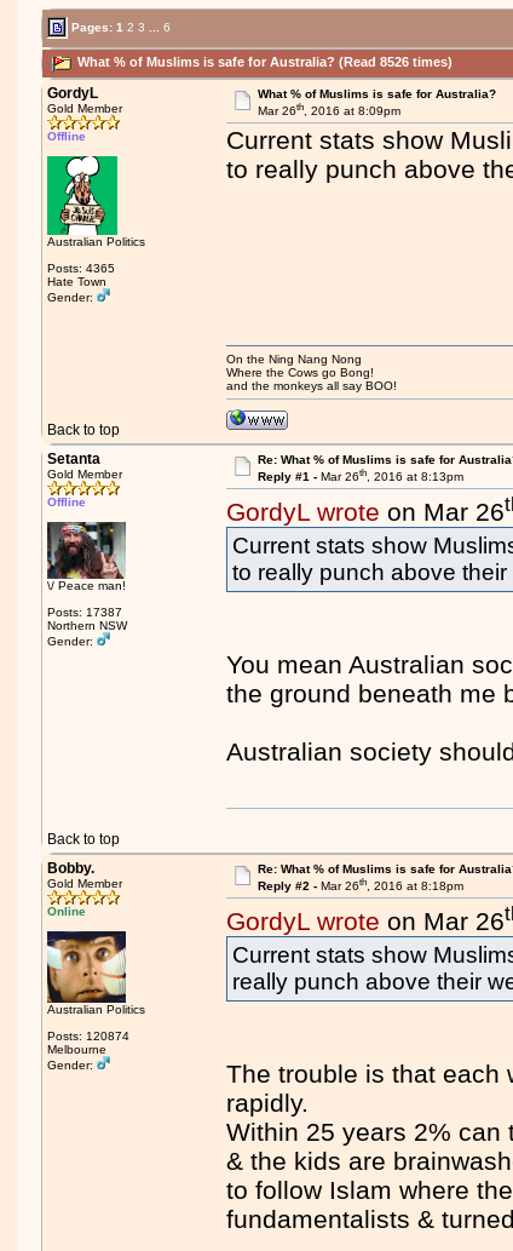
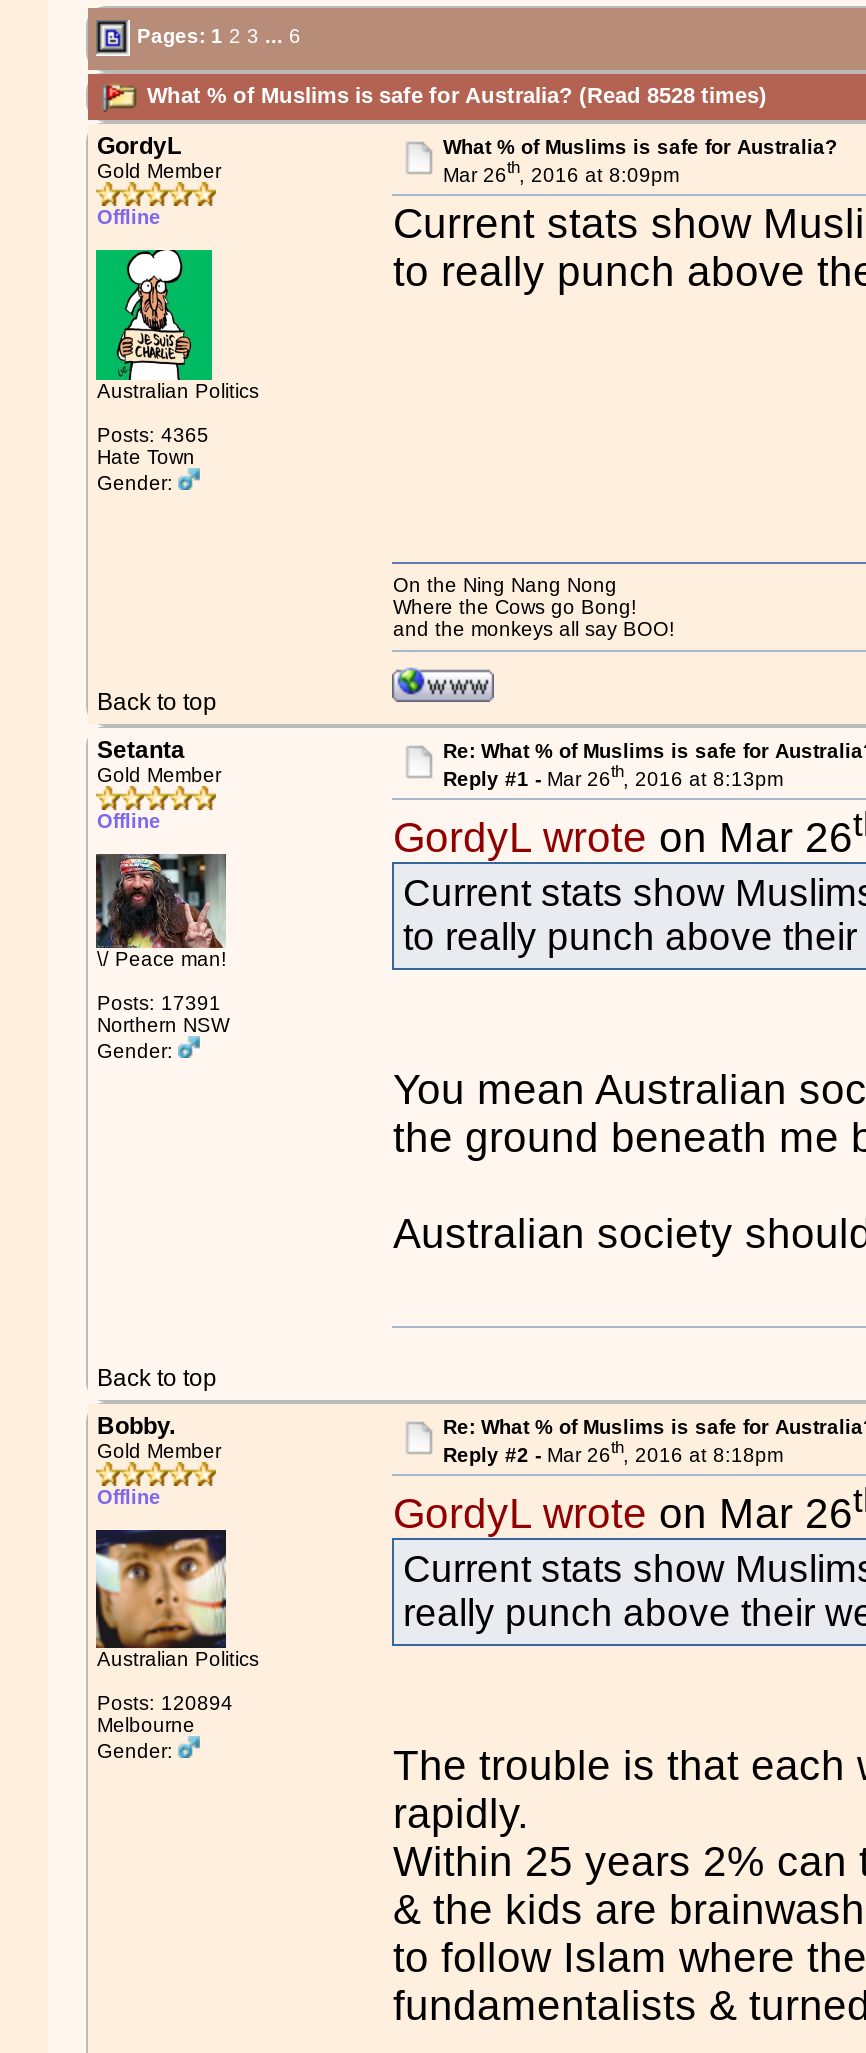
- What % of Muslims is safe for Australia? (Read 8526 times)
+ What % of Muslims is safe for Australia? (Read 8528 times)

- Posts: 17387
+ Posts: 17391

- Online
+ Offline

- Posts: 120874
+ Posts: 120894
